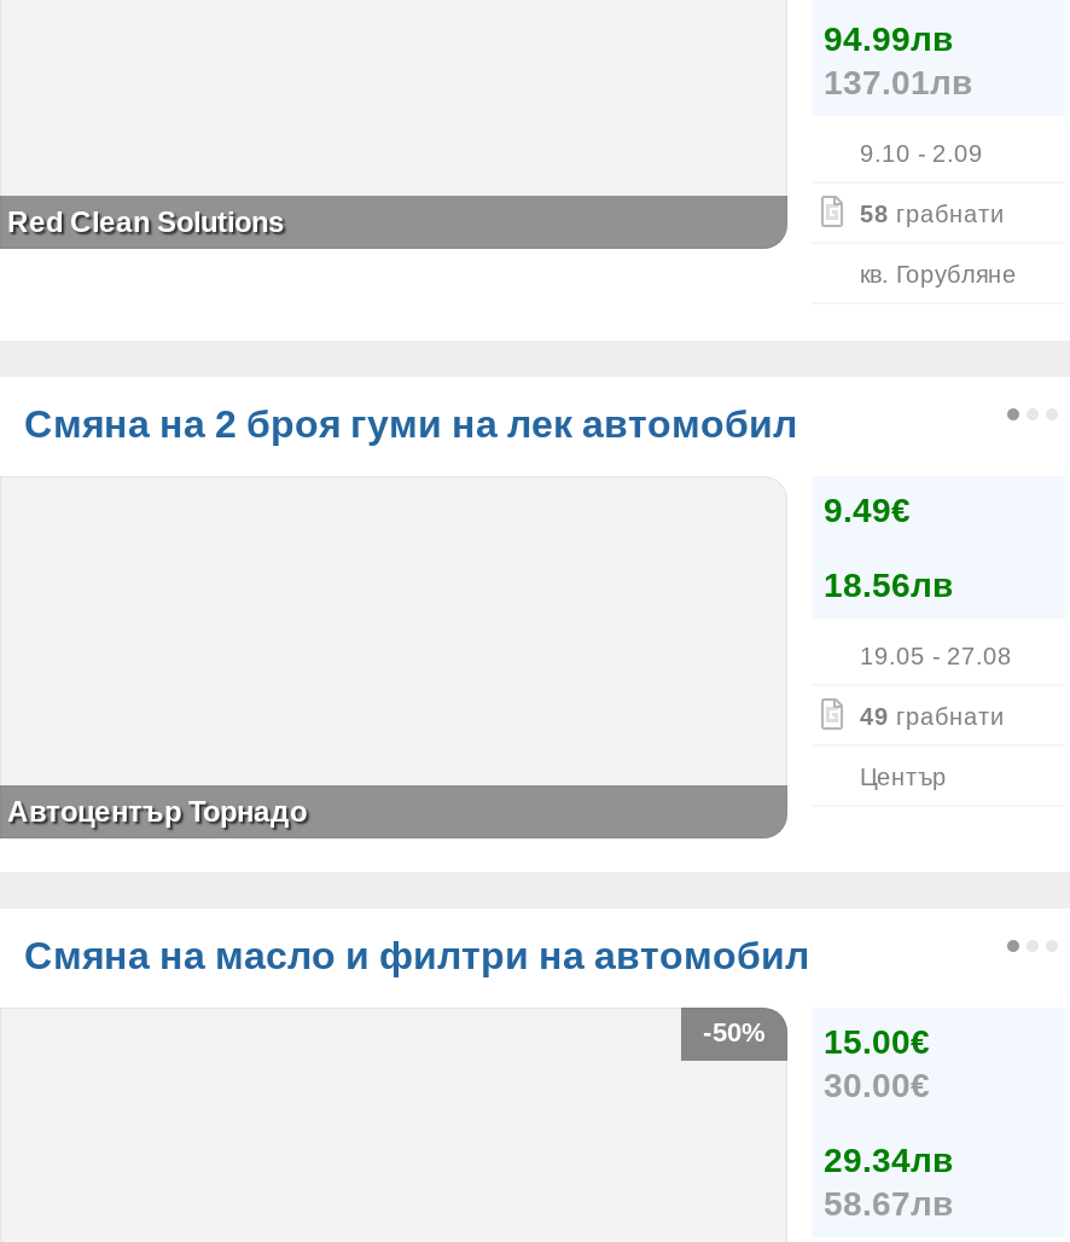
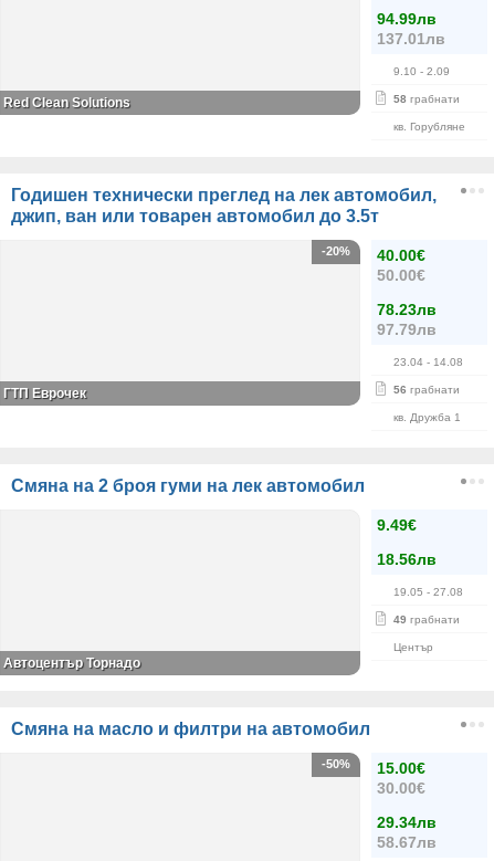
+ ГТП Еврочек

+ Годишен технически преглед на лек автомобил,
+ джип, ван или товарен автомобил до 3.5т
+ 40.00€
+ 50.00€
+ 78.23лв
+ 97.79лв
+ 23.04 - 14.08
+ 56 грабнати
+ кв. Дружба 1

+ -20%
